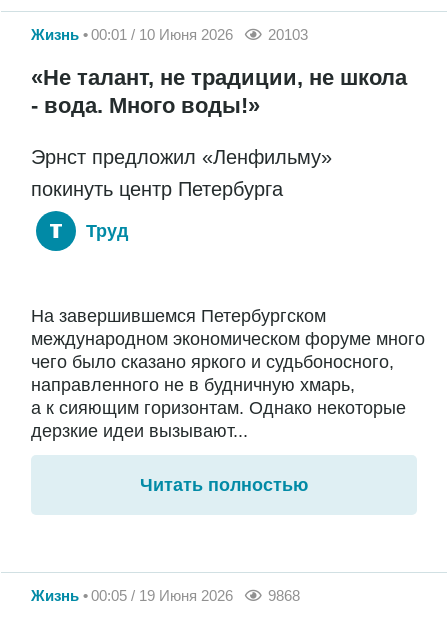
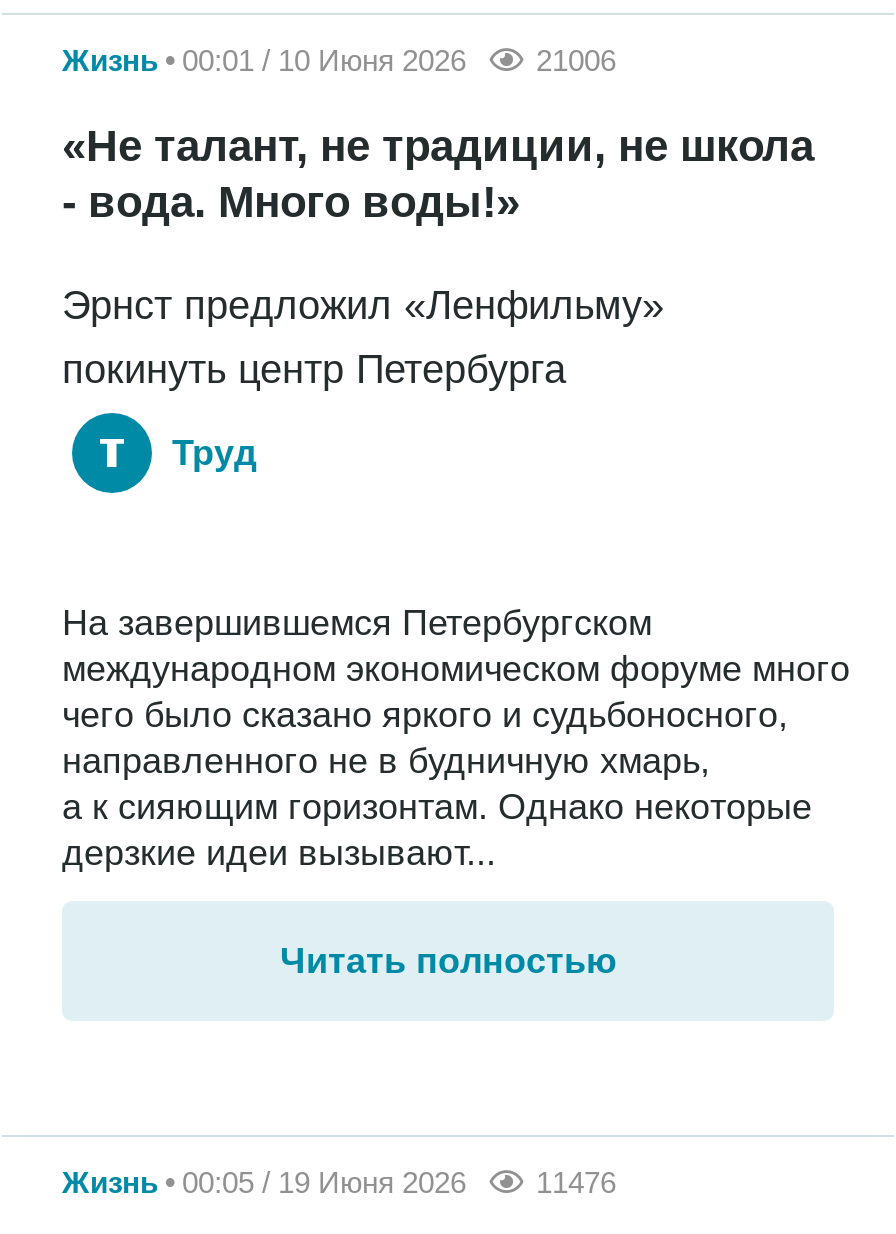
- 20103
+ 21006

- 9868
+ 11476
